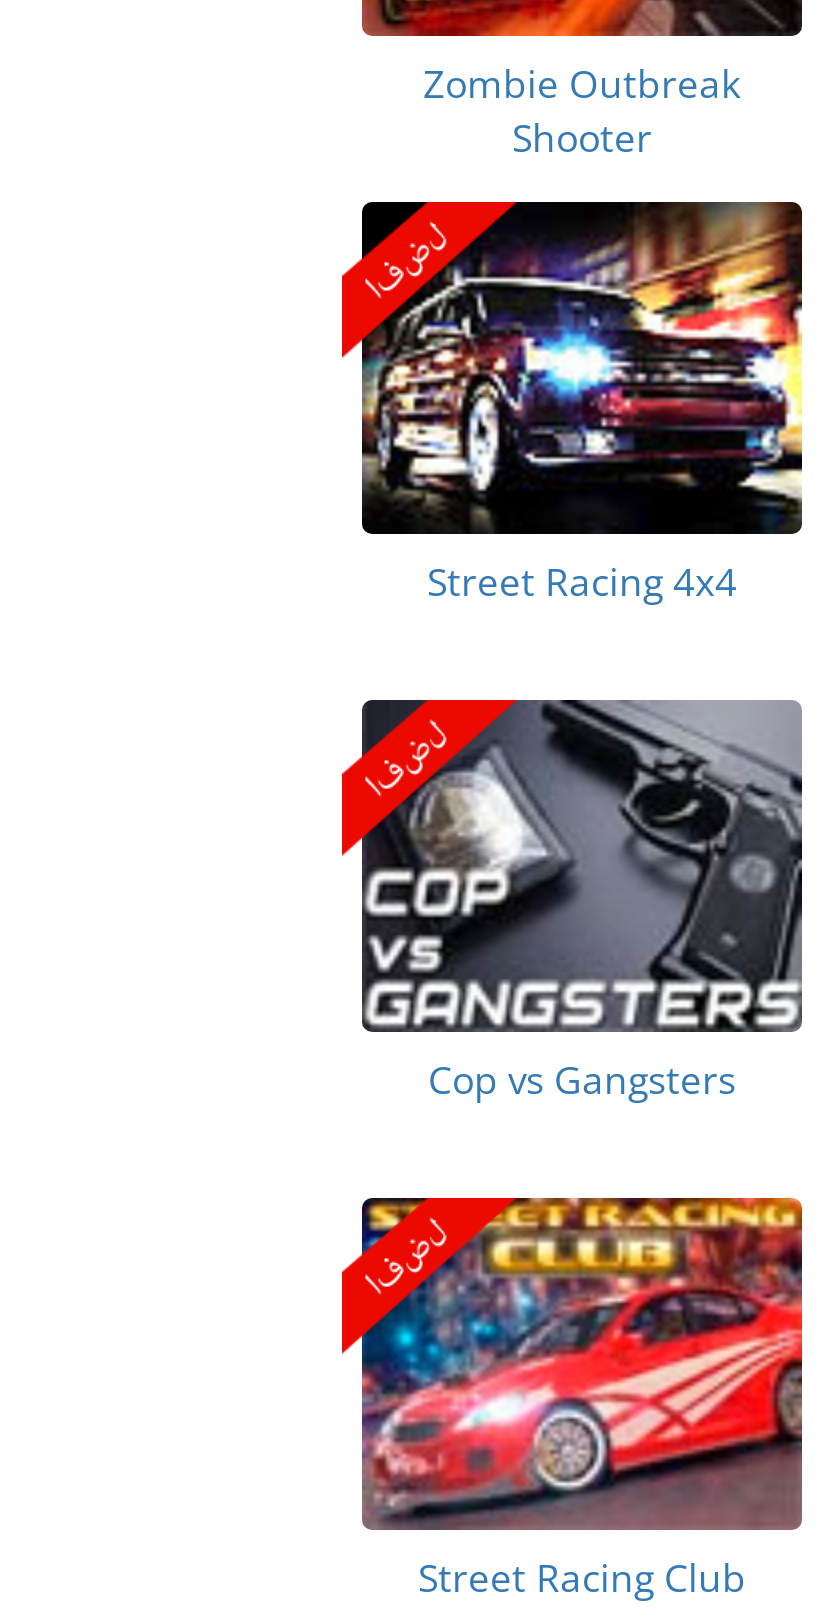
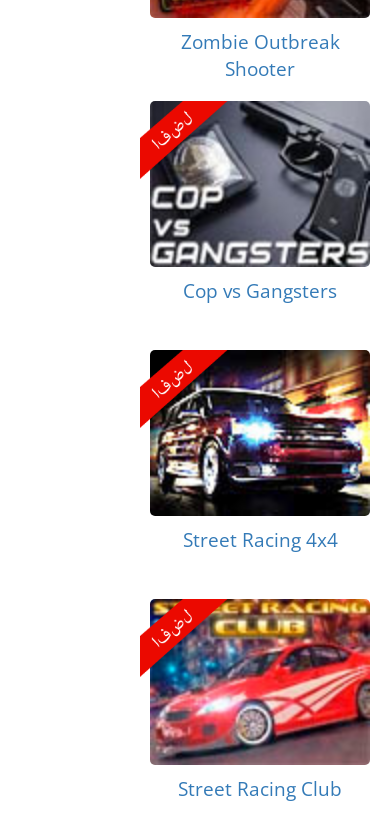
moved down: [image] | Street Racing 4x4

moved up: [image] | Cop vs Gangsters
